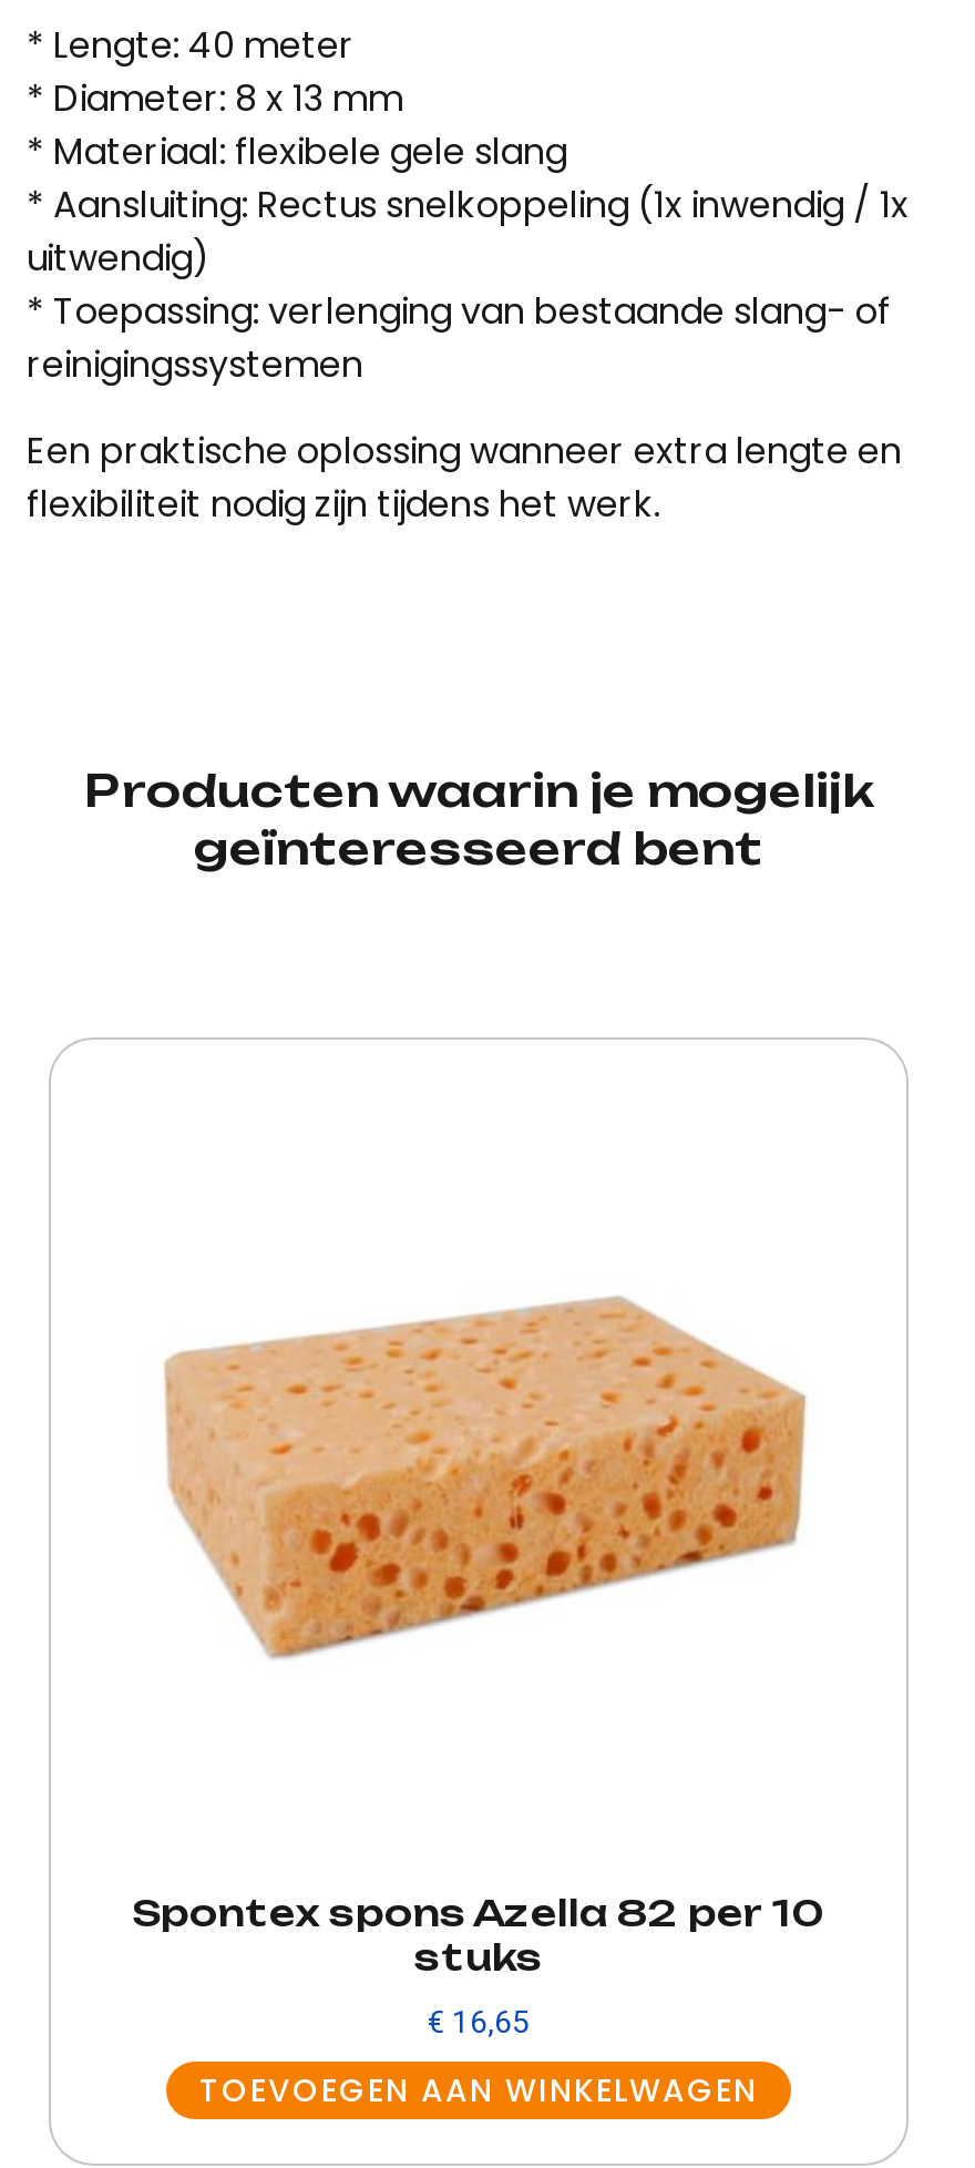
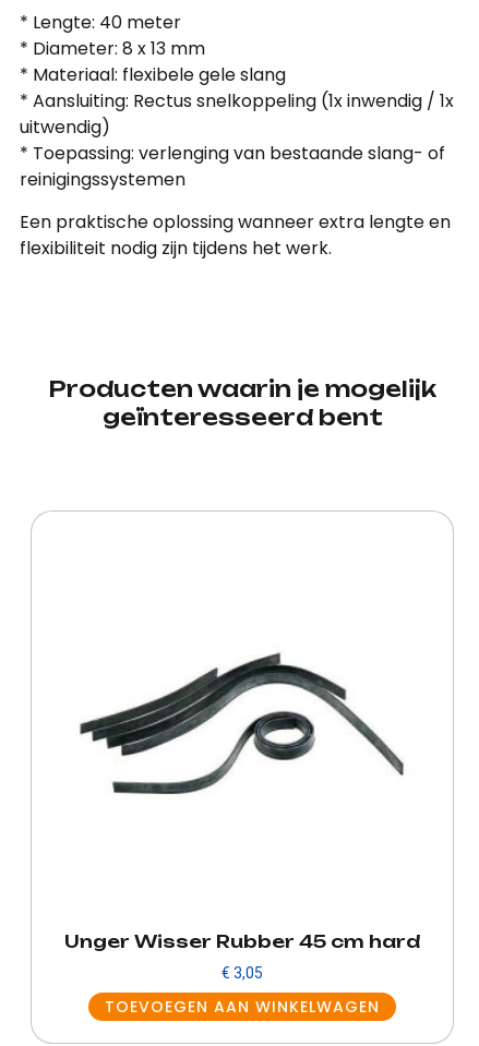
- [image]
+ [image]

- Spontex spons Azella 82 per 10
- stuks
+ Unger Wisser Rubber 45 cm hard

- €16,65
+ €3,05
